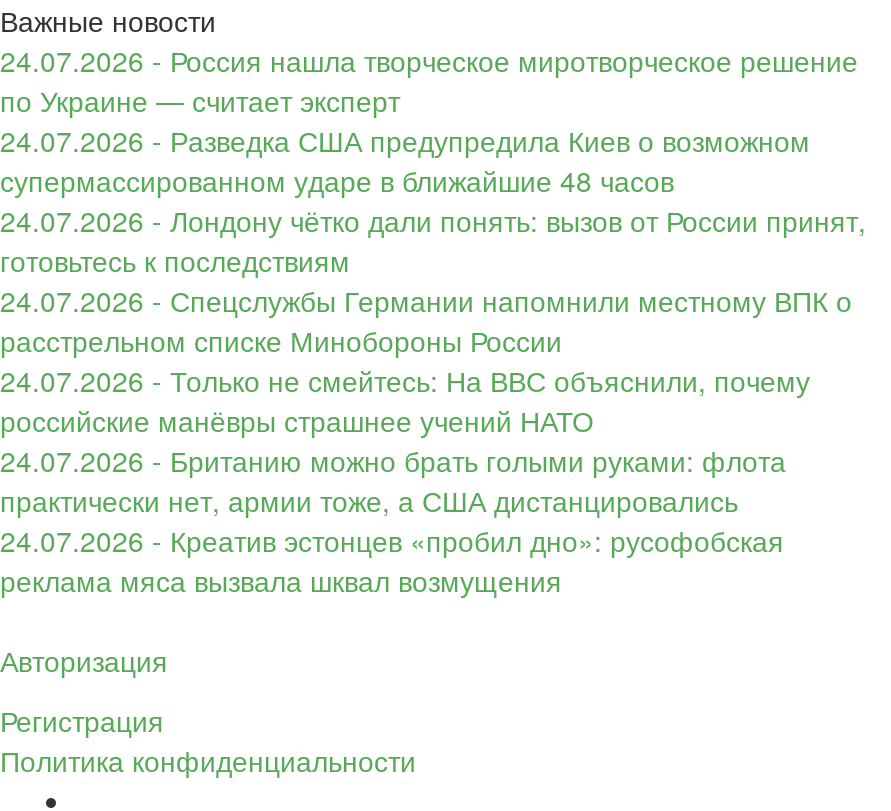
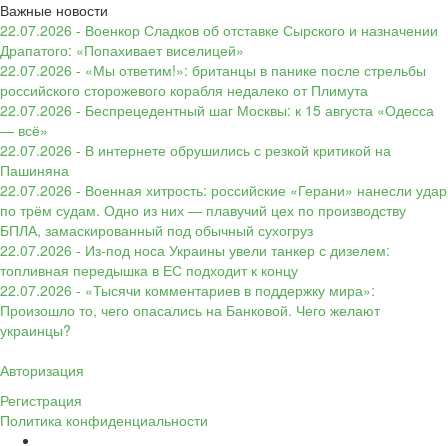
- 24.07.2026 - Россия нашла творческое миротворческое решение
- по Украине — считает эксперт
- 24.07.2026 - Разведка США предупредила Киев о возможном
- супермассированном ударе в ближайшие 48 часов
- 24.07.2026 - Лондону чётко дали понять: вызов от России принят,
- готовьтесь к последствиям
- 24.07.2026 - Спецслужбы Германии напомнили местному ВПК о
- расстрельном списке Минобороны России
- 24.07.2026 - Только не смейтесь: На ВВС объяснили, почему
- российские манёвры страшнее учений НАТО
- 24.07.2026 - Британию можно брать голыми руками: флота
- практически нет, армии тоже, а США дистанцировались
- 24.07.2026 - Креатив эстонцев «пробил дно»: русофобская
- реклама мяса вызвала шквал возмущения
+ 22.07.2026 - Военкор Сладков об отставке Сырского и назначении
+ Драпатого: «Попахивает виселицей»
+ 22.07.2026 - «Мы ответим!»: британцы в панике после стрельбы
+ российского сторожевого корабля недалеко от Плимута
+ 22.07.2026 - Беспрецедентный шаг Москвы: к 15 августа «Одесса
+ — всё»
+ 22.07.2026 - В интернете обрушились с резкой критикой на
+ Пашиняна
+ 22.07.2026 - Военная хитрость: российские «Герани» нанесли удар
+ по трём судам. Одно из них — плавучий цех по производству
+ БПЛА, замаскированный под обычный сухогруз
+ 22.07.2026 - Из-под носа Украины увели танкер с дизелем:
+ топливная передышка в ЕС подходит к концу
+ 22.07.2026 - «Тысячи комментариев в поддержку мира»:
+ Произошло то, чего опасались на Банковой. Чего желают
+ украинцы?
